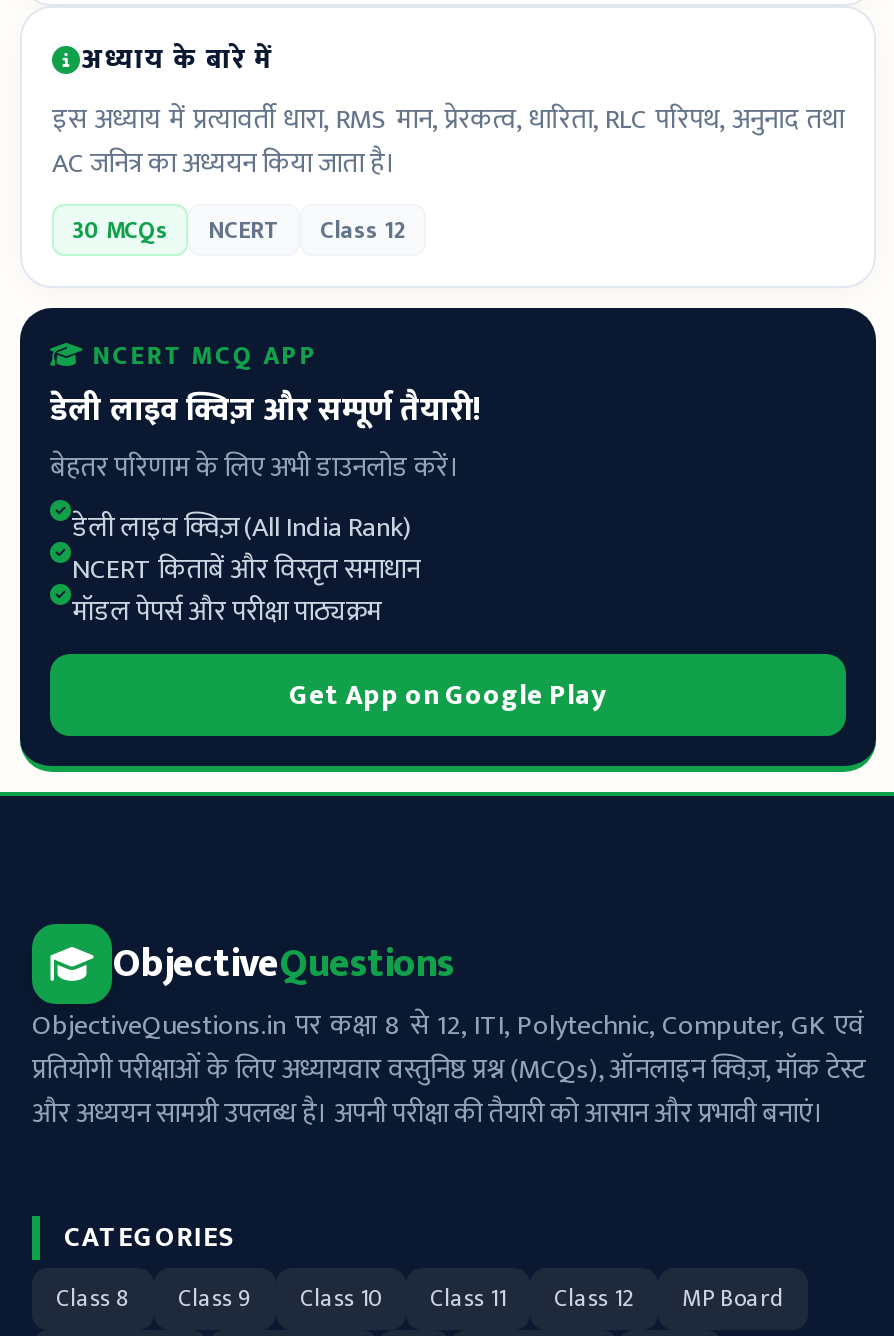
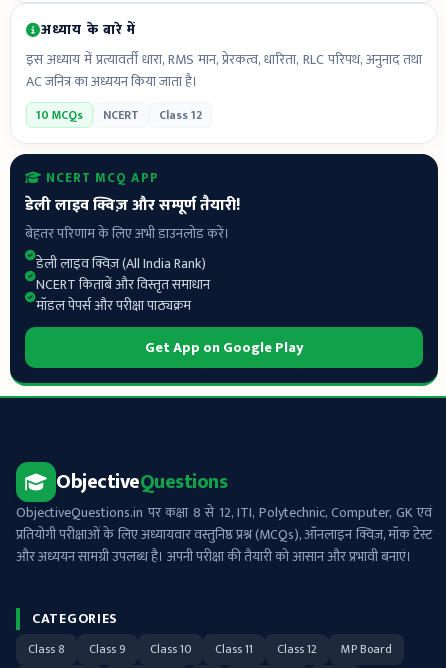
- 30 MCQs NCERT Class 12
+ 10 MCQs NCERT Class 12
